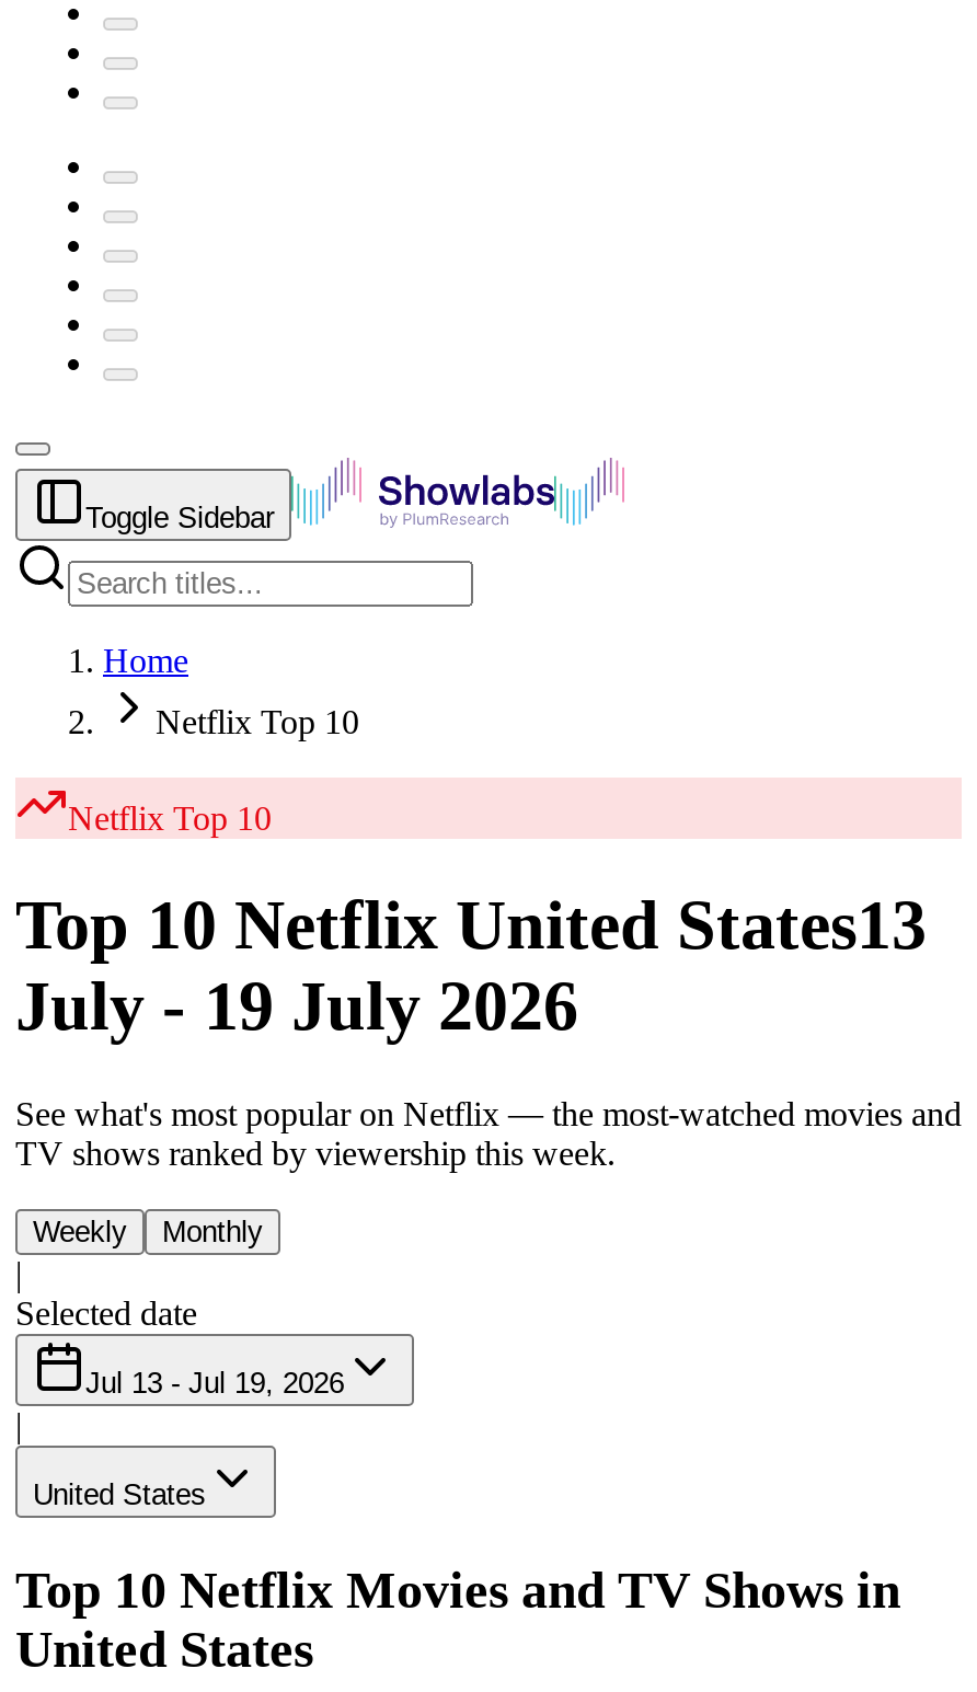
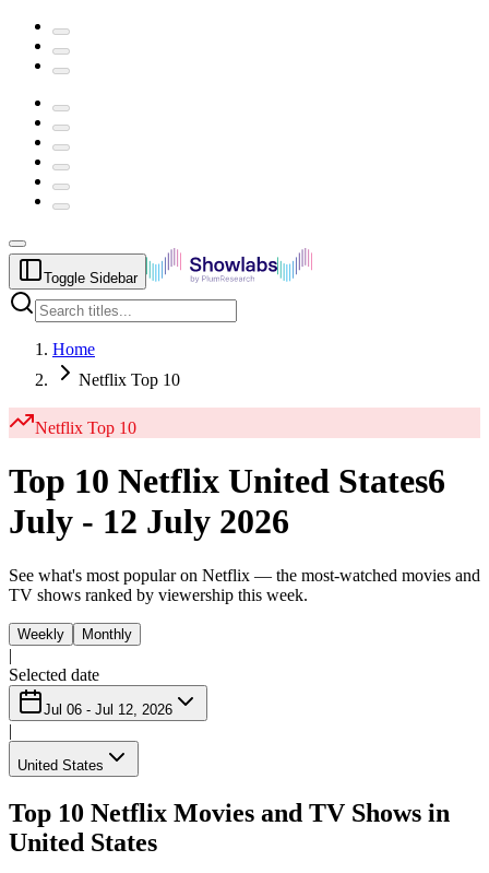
- Top 10 Netflix United States13
+ Top 10 Netflix United States6

- July - 19 July 2026
+ July - 12 July 2026

- Jul 13 - Jul 19, 2026
+ Jul 06 - Jul 12, 2026
